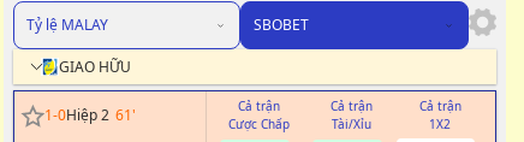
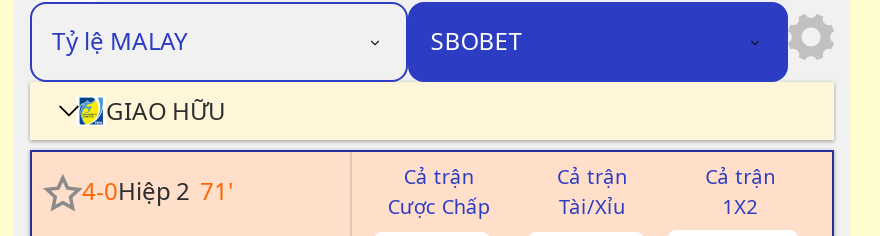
- 1-0Hiệp 2 61 '
+ 4-0Hiệp 2 71 '
